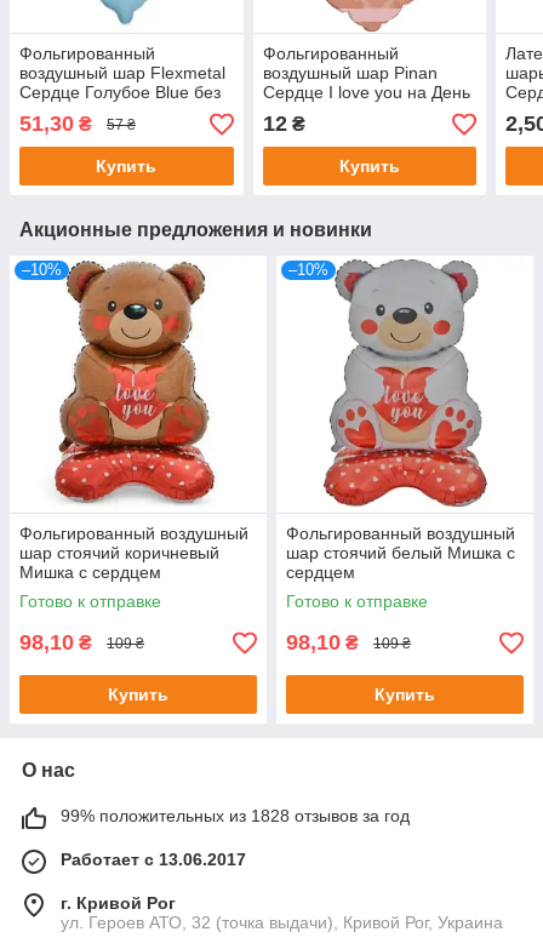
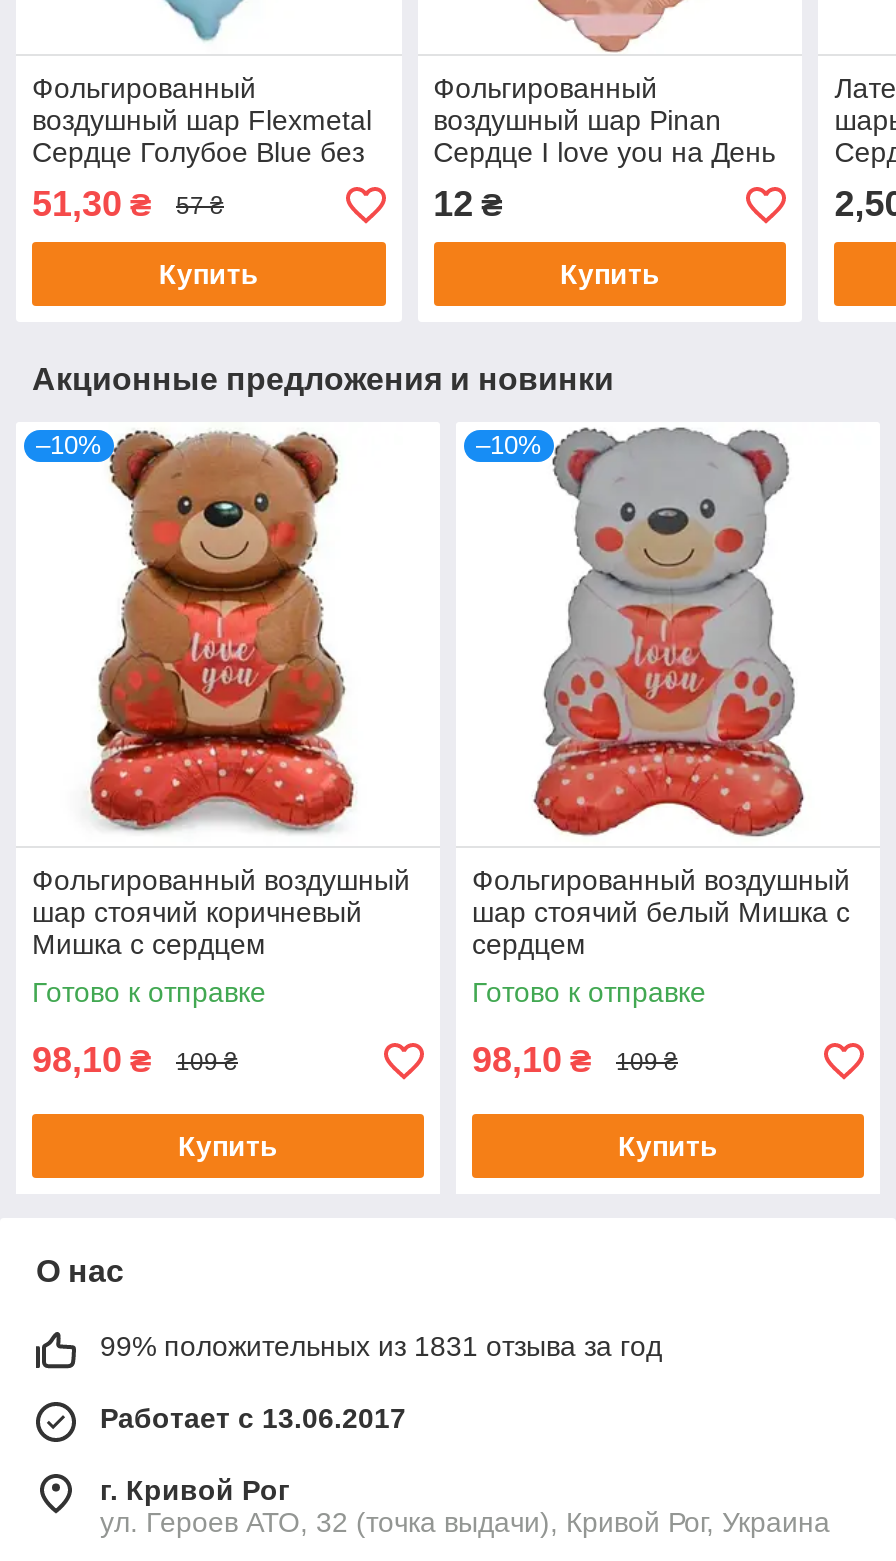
- 99% положительных из 1828 отзывов за год
+ 99% положительных из 1831 отзыва за год
